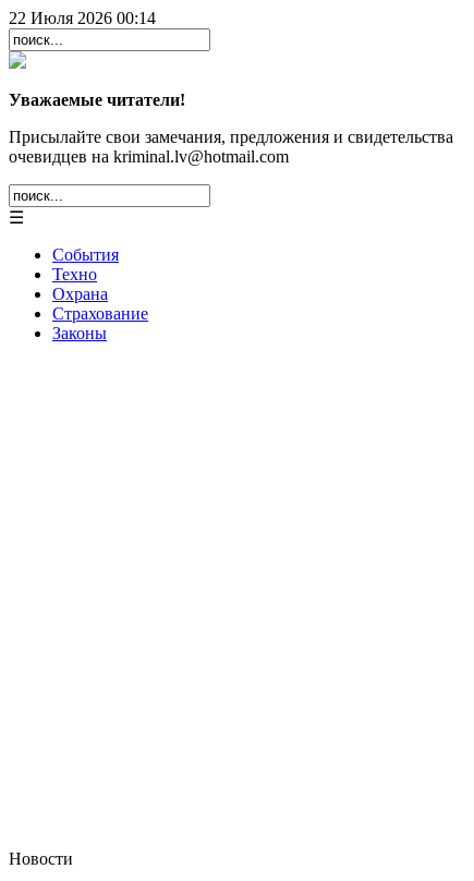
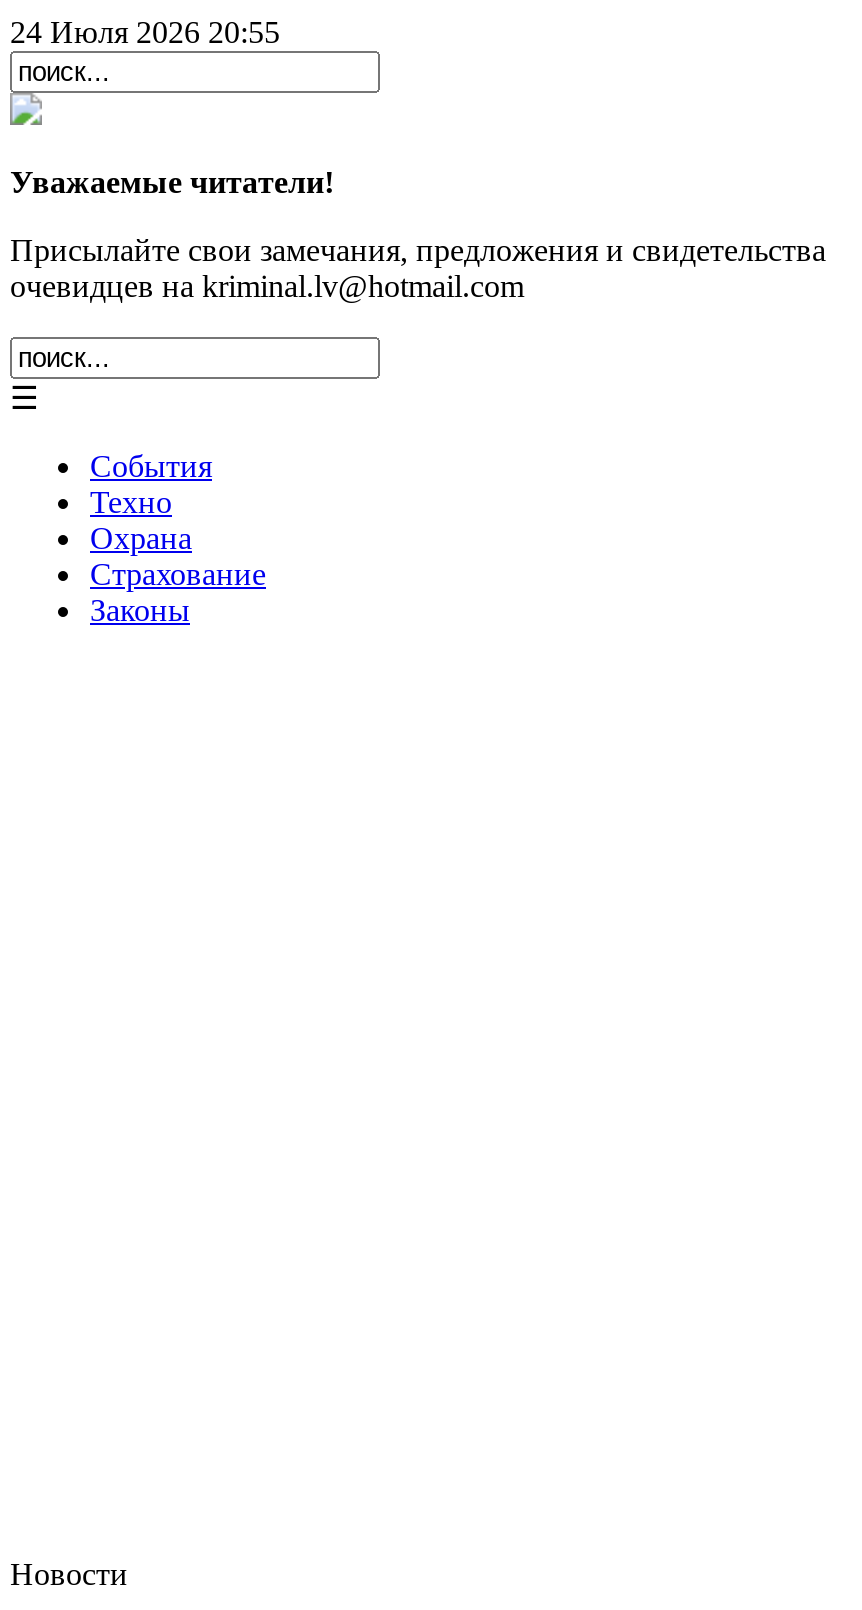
- 22 Июля 2026 00:14
+ 24 Июля 2026 20:55
